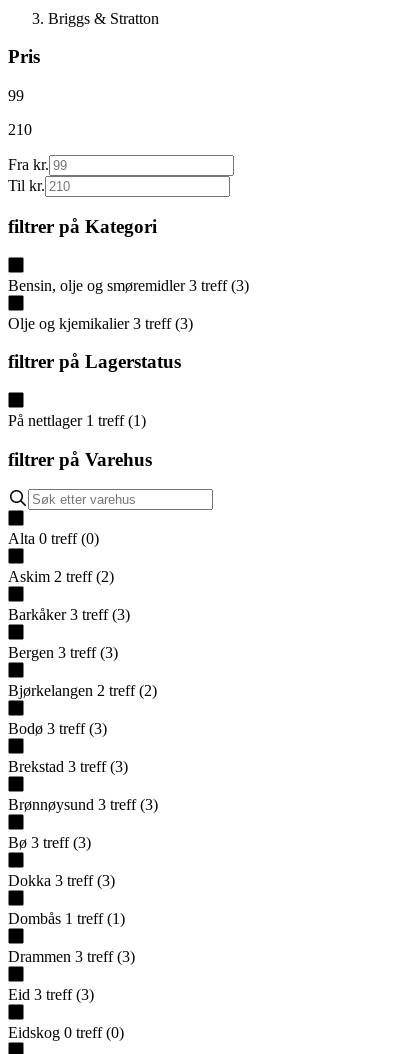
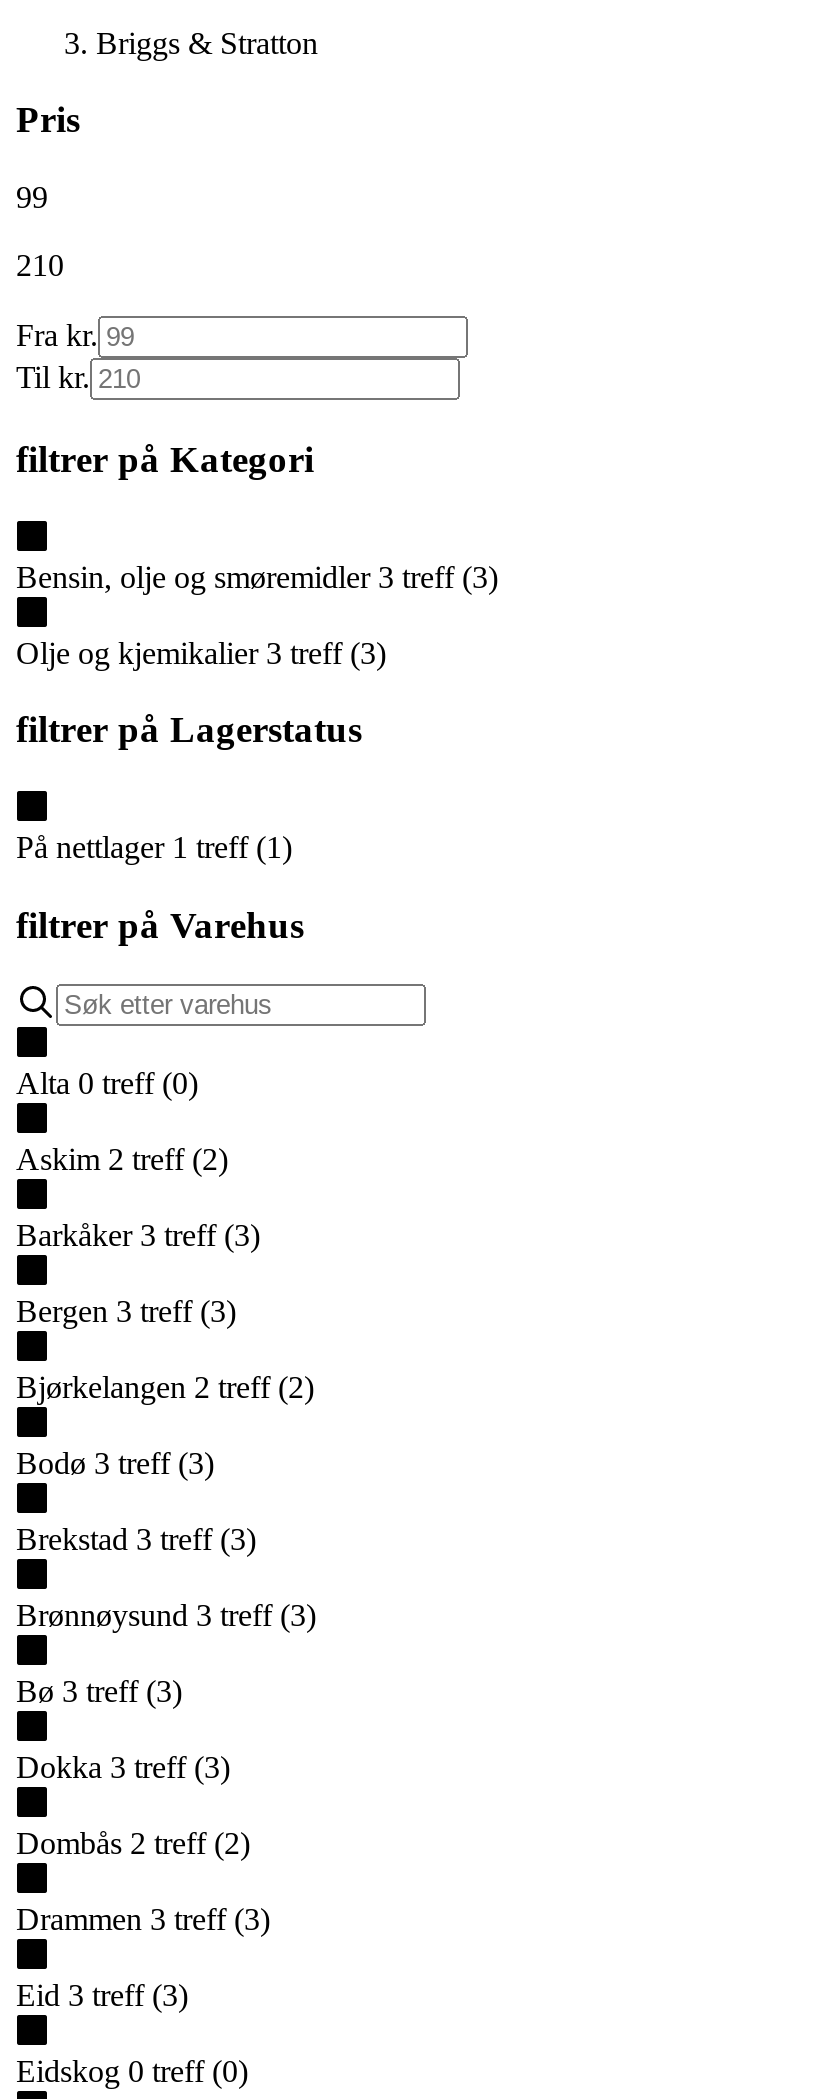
- Dombås 1 treff (1)
+ Dombås 2 treff (2)
